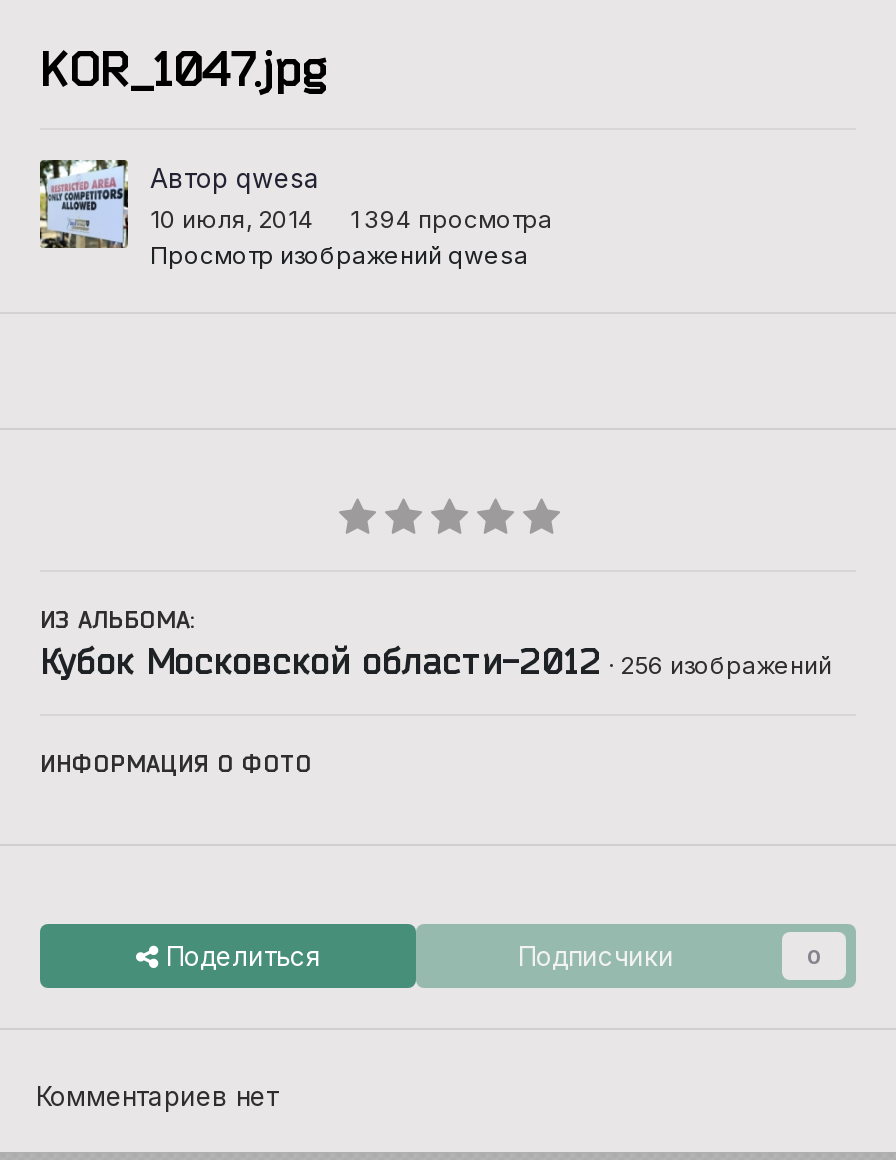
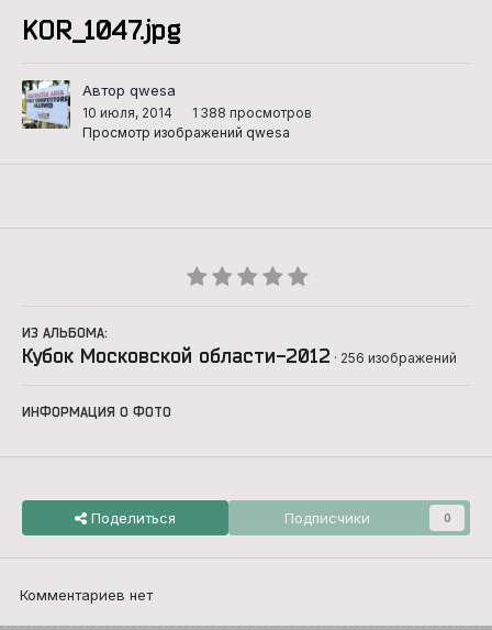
- 10 июля, 2014 1 394 просмотра
+ 10 июля, 2014 1 388 просмотров
